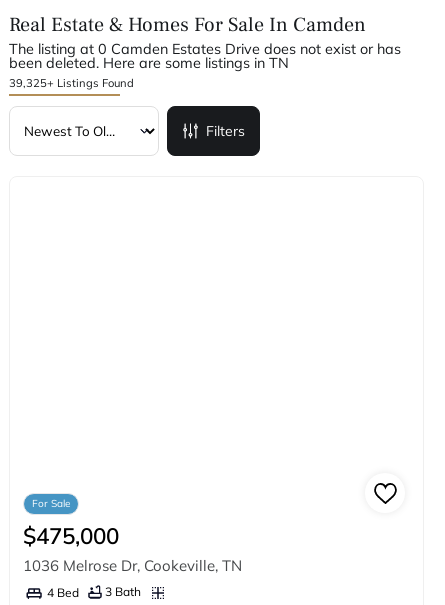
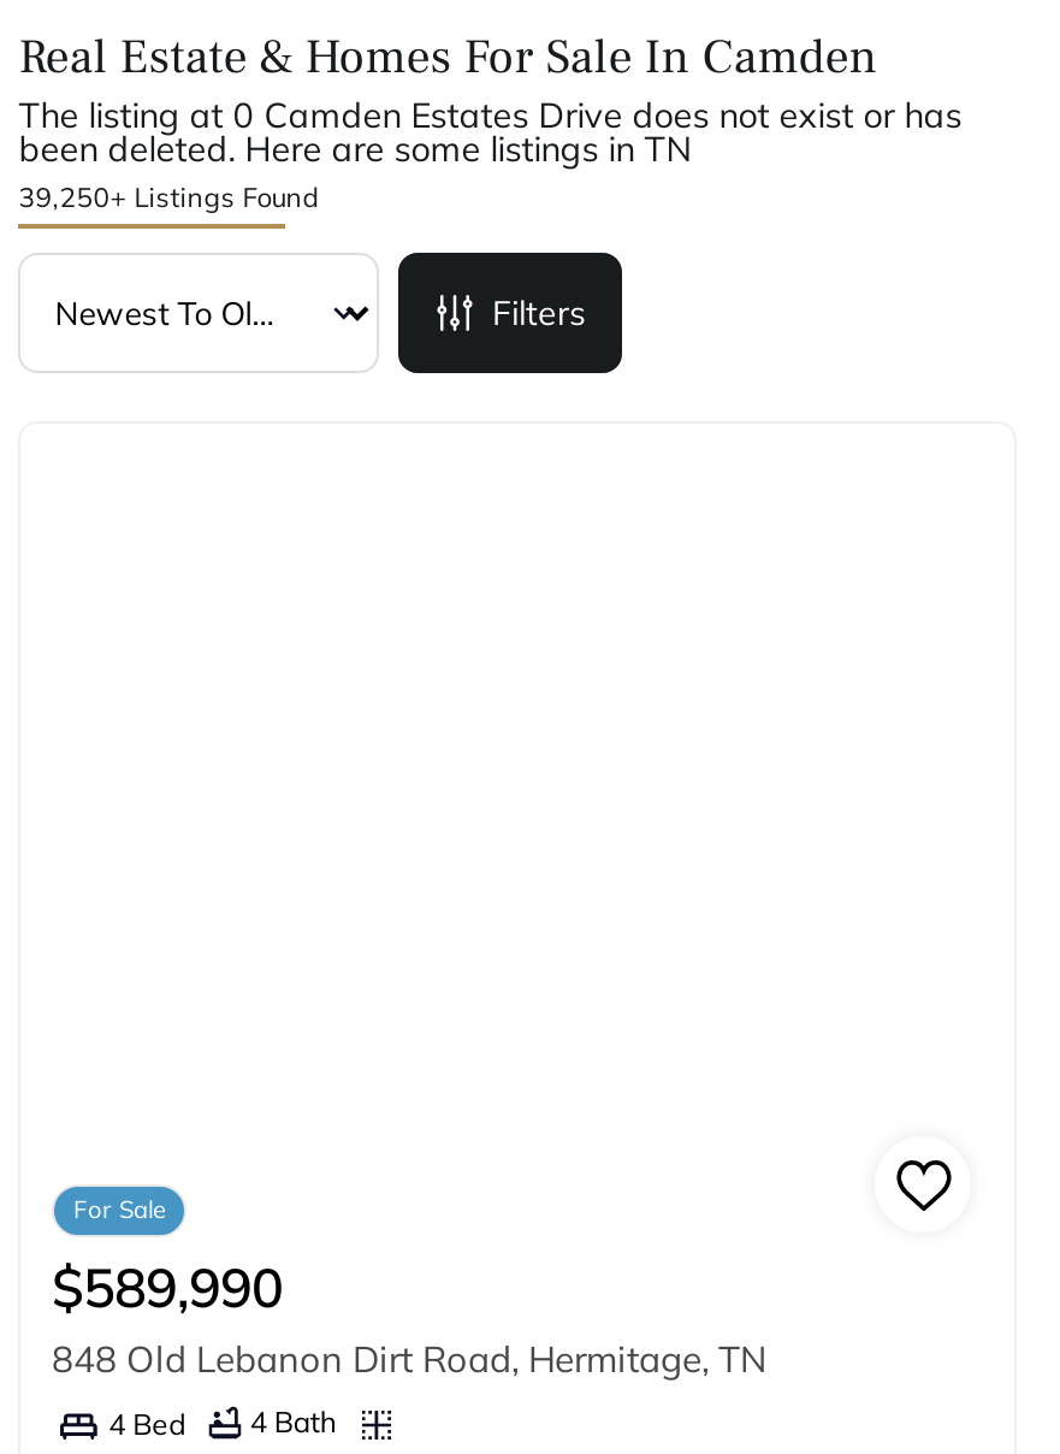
- 39,325+ Listings Found
+ 39,250+ Listings Found

- $475,000
- 1036 Melrose Dr, Cookeville, TN
+ $589,990
+ 848 Old Lebanon Dirt Road, Hermitage, TN

- 4 Bed 3 Bath
+ 4 Bed 4 Bath
